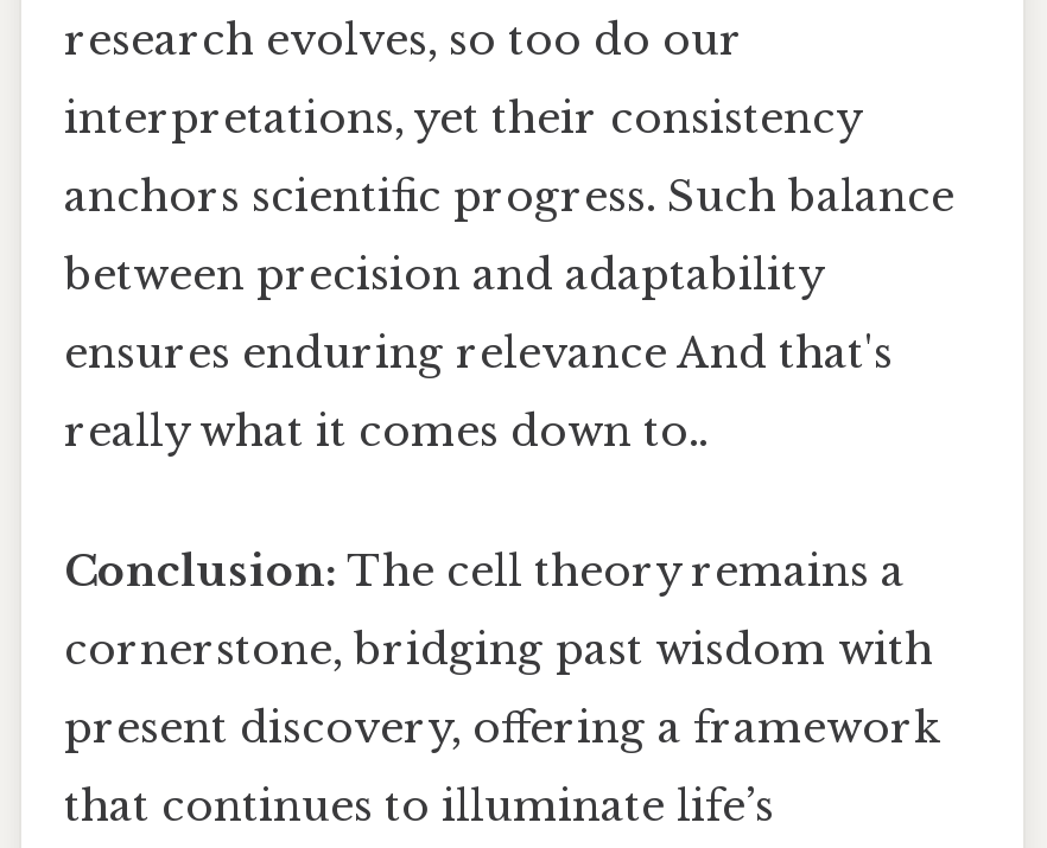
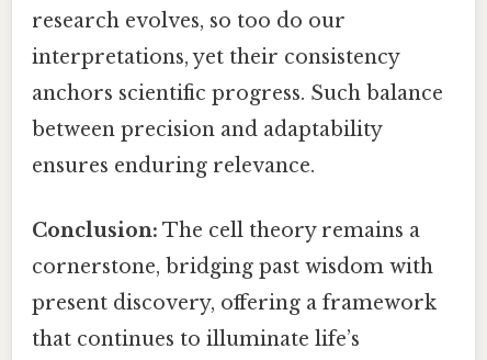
- ensures enduring relevance And that's
- really what it comes down to..
+ ensures enduring relevance.
